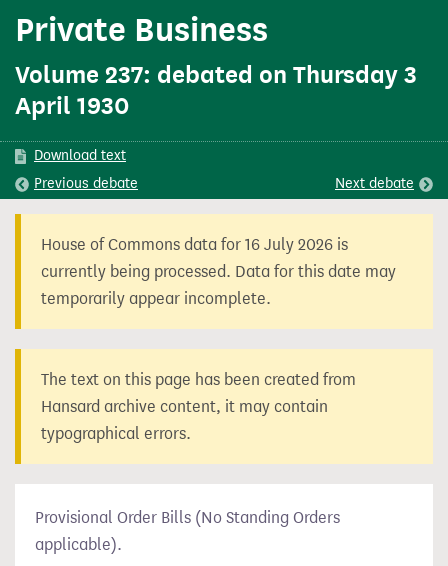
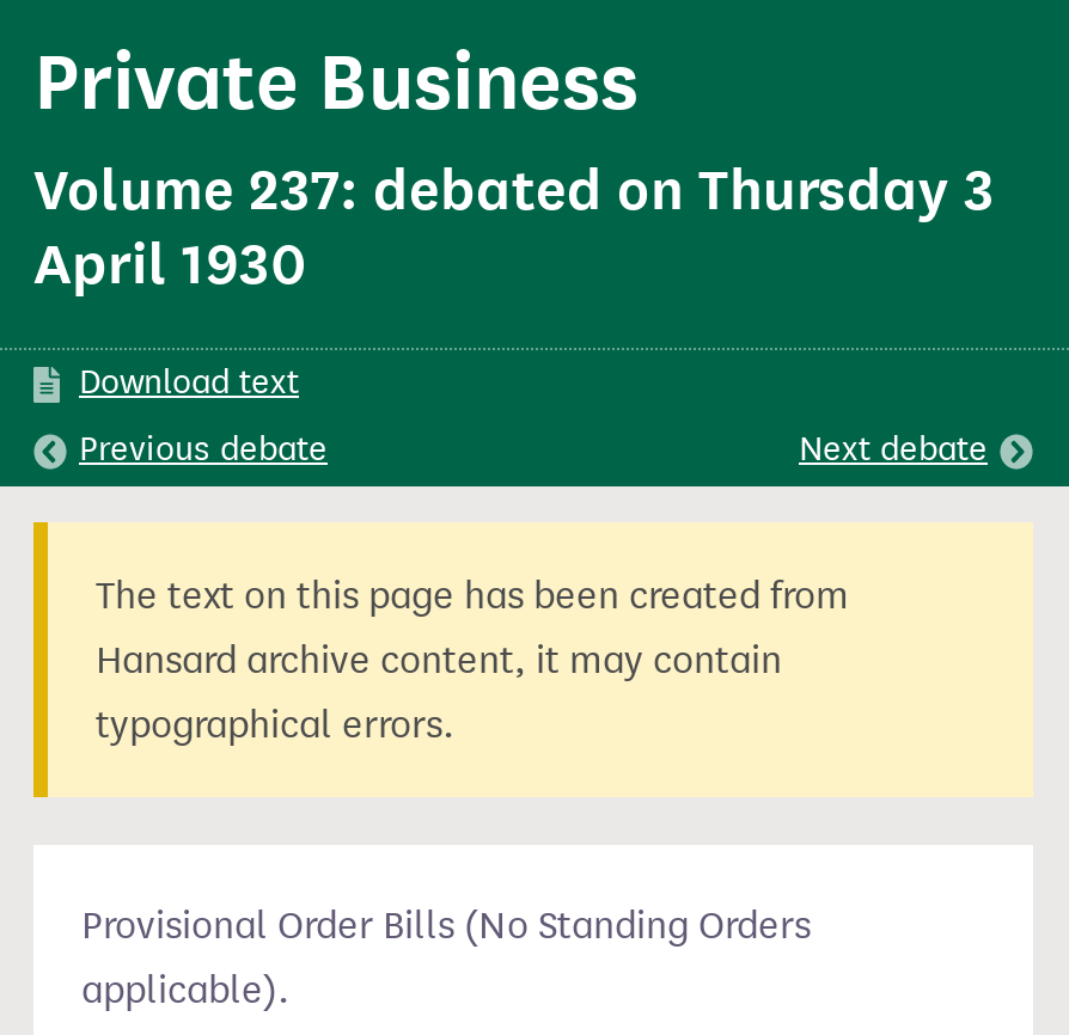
- House of Commons data for 16 July 2026 is
- currently being processed. Data for this date may
- temporarily appear incomplete.
